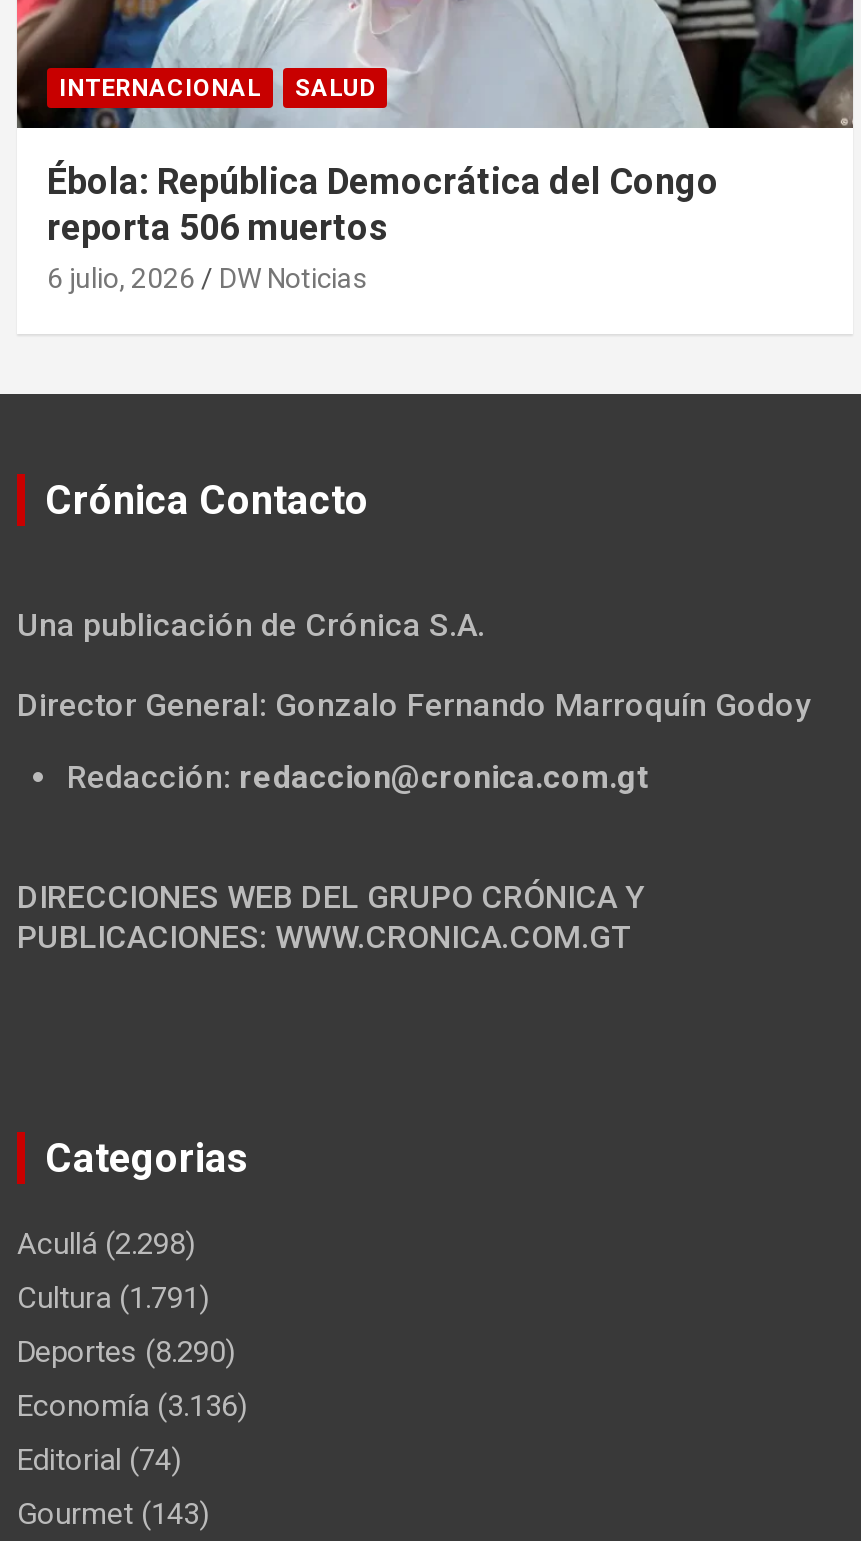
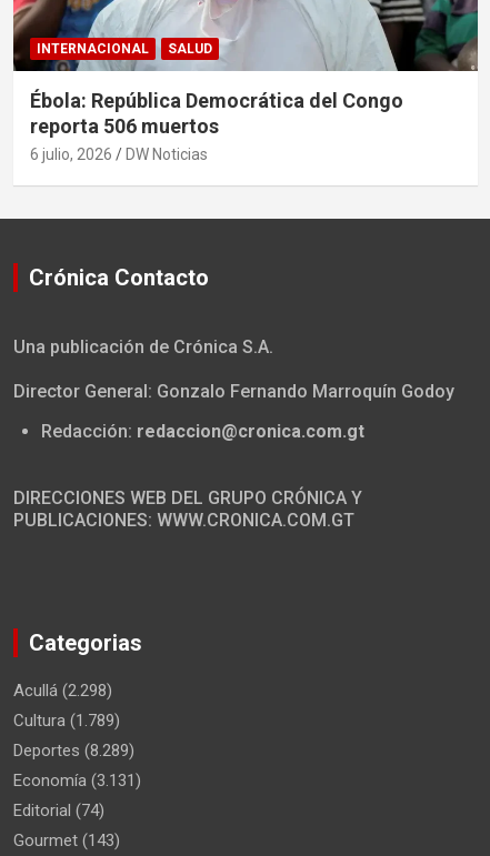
- Cultura (1.791)
+ Cultura (1.789)

- Deportes (8.290)
+ Deportes (8.289)

- Economía (3.136)
+ Economía (3.131)
